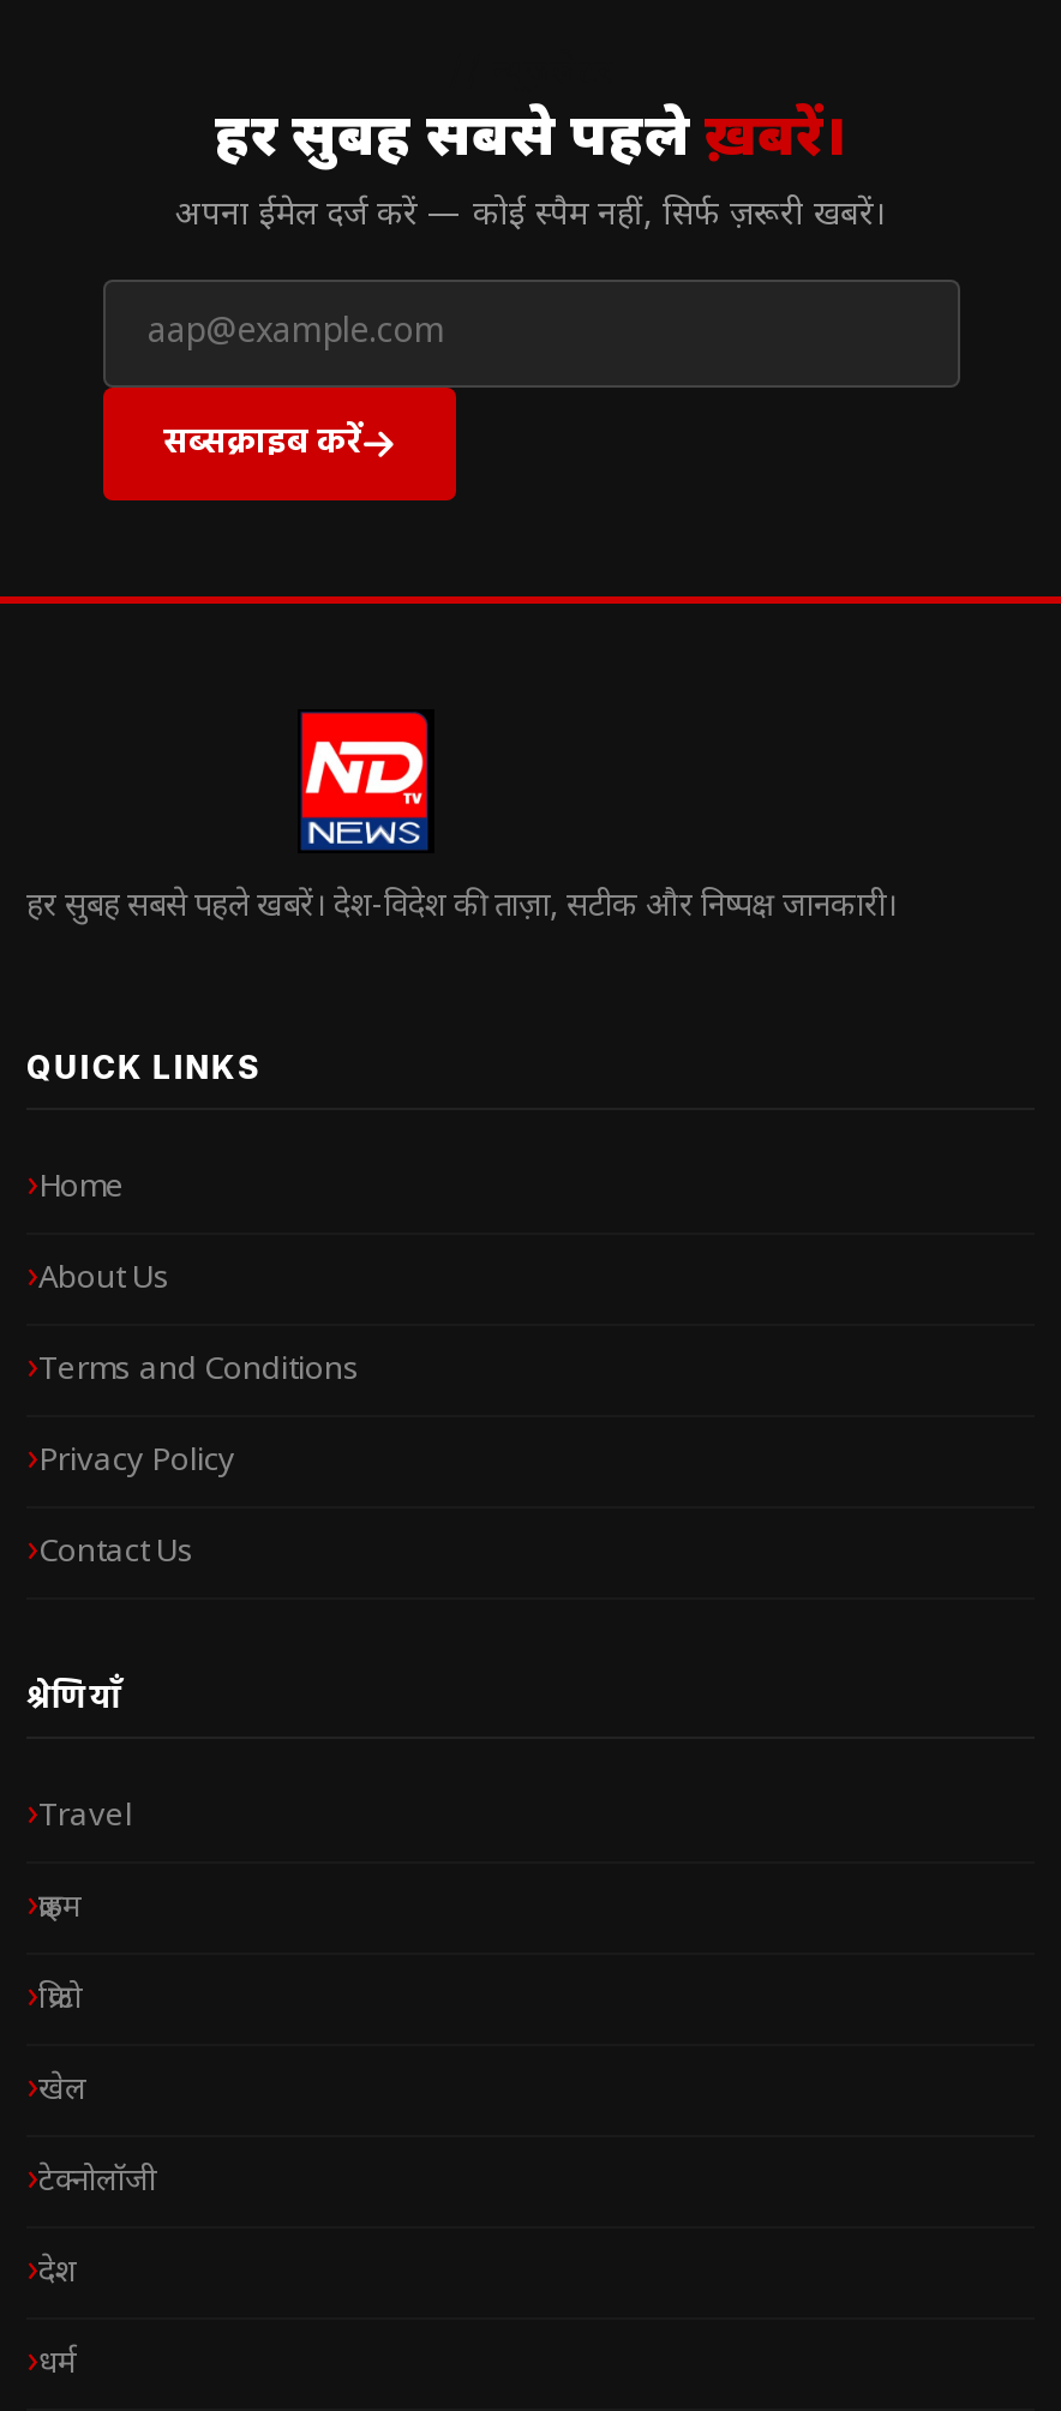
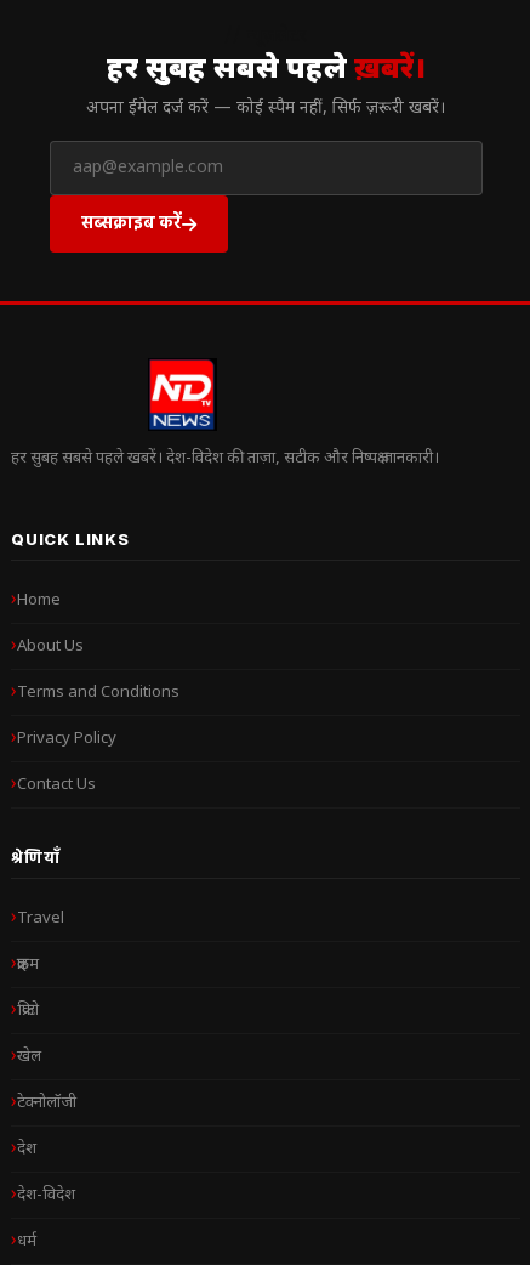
+ देश-विदेश
